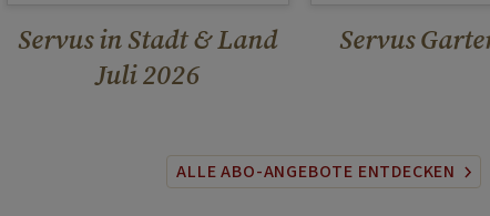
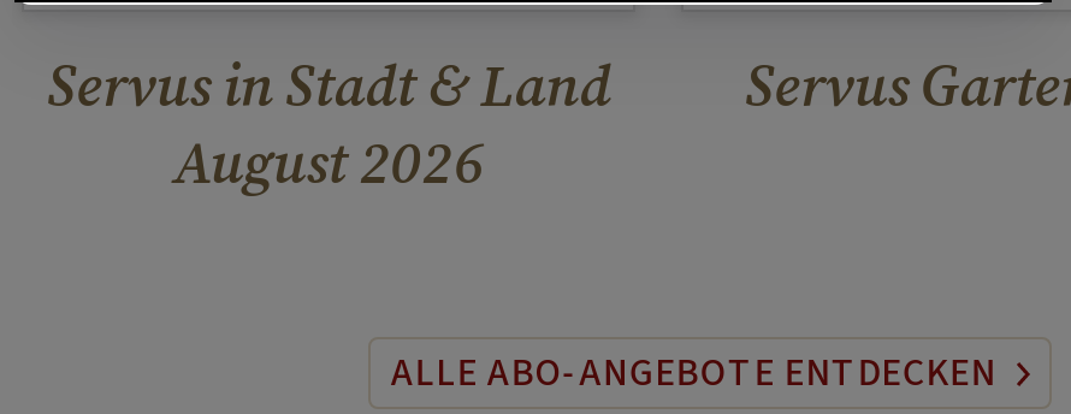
- Juli 2026
+ August 2026
